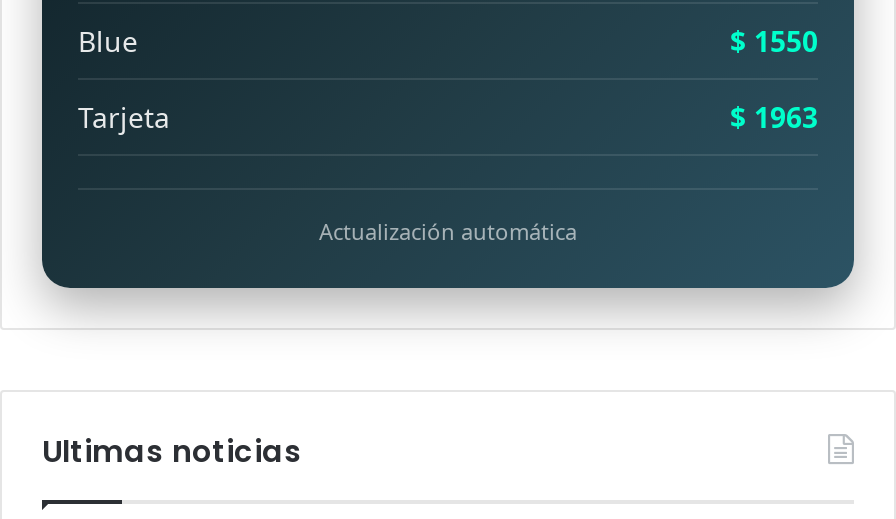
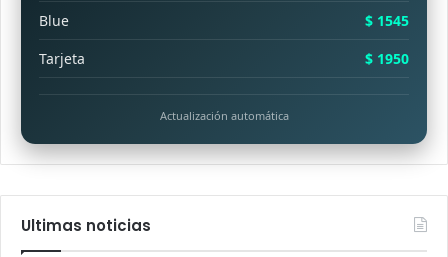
- $ 1550
+ $ 1545

- $ 1963
+ $ 1950
